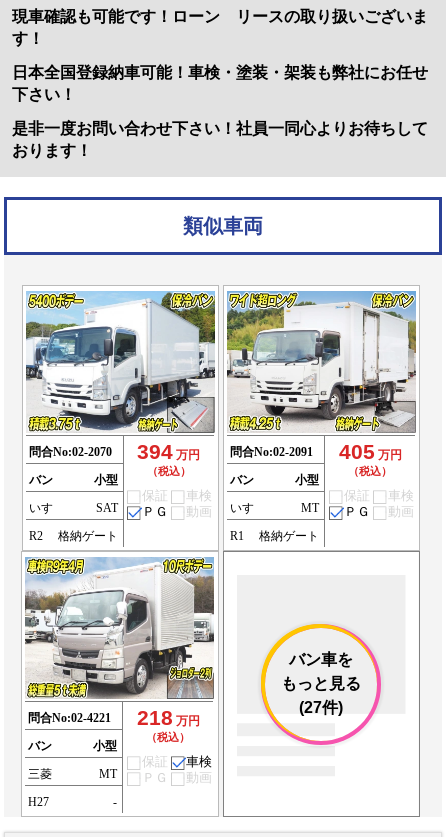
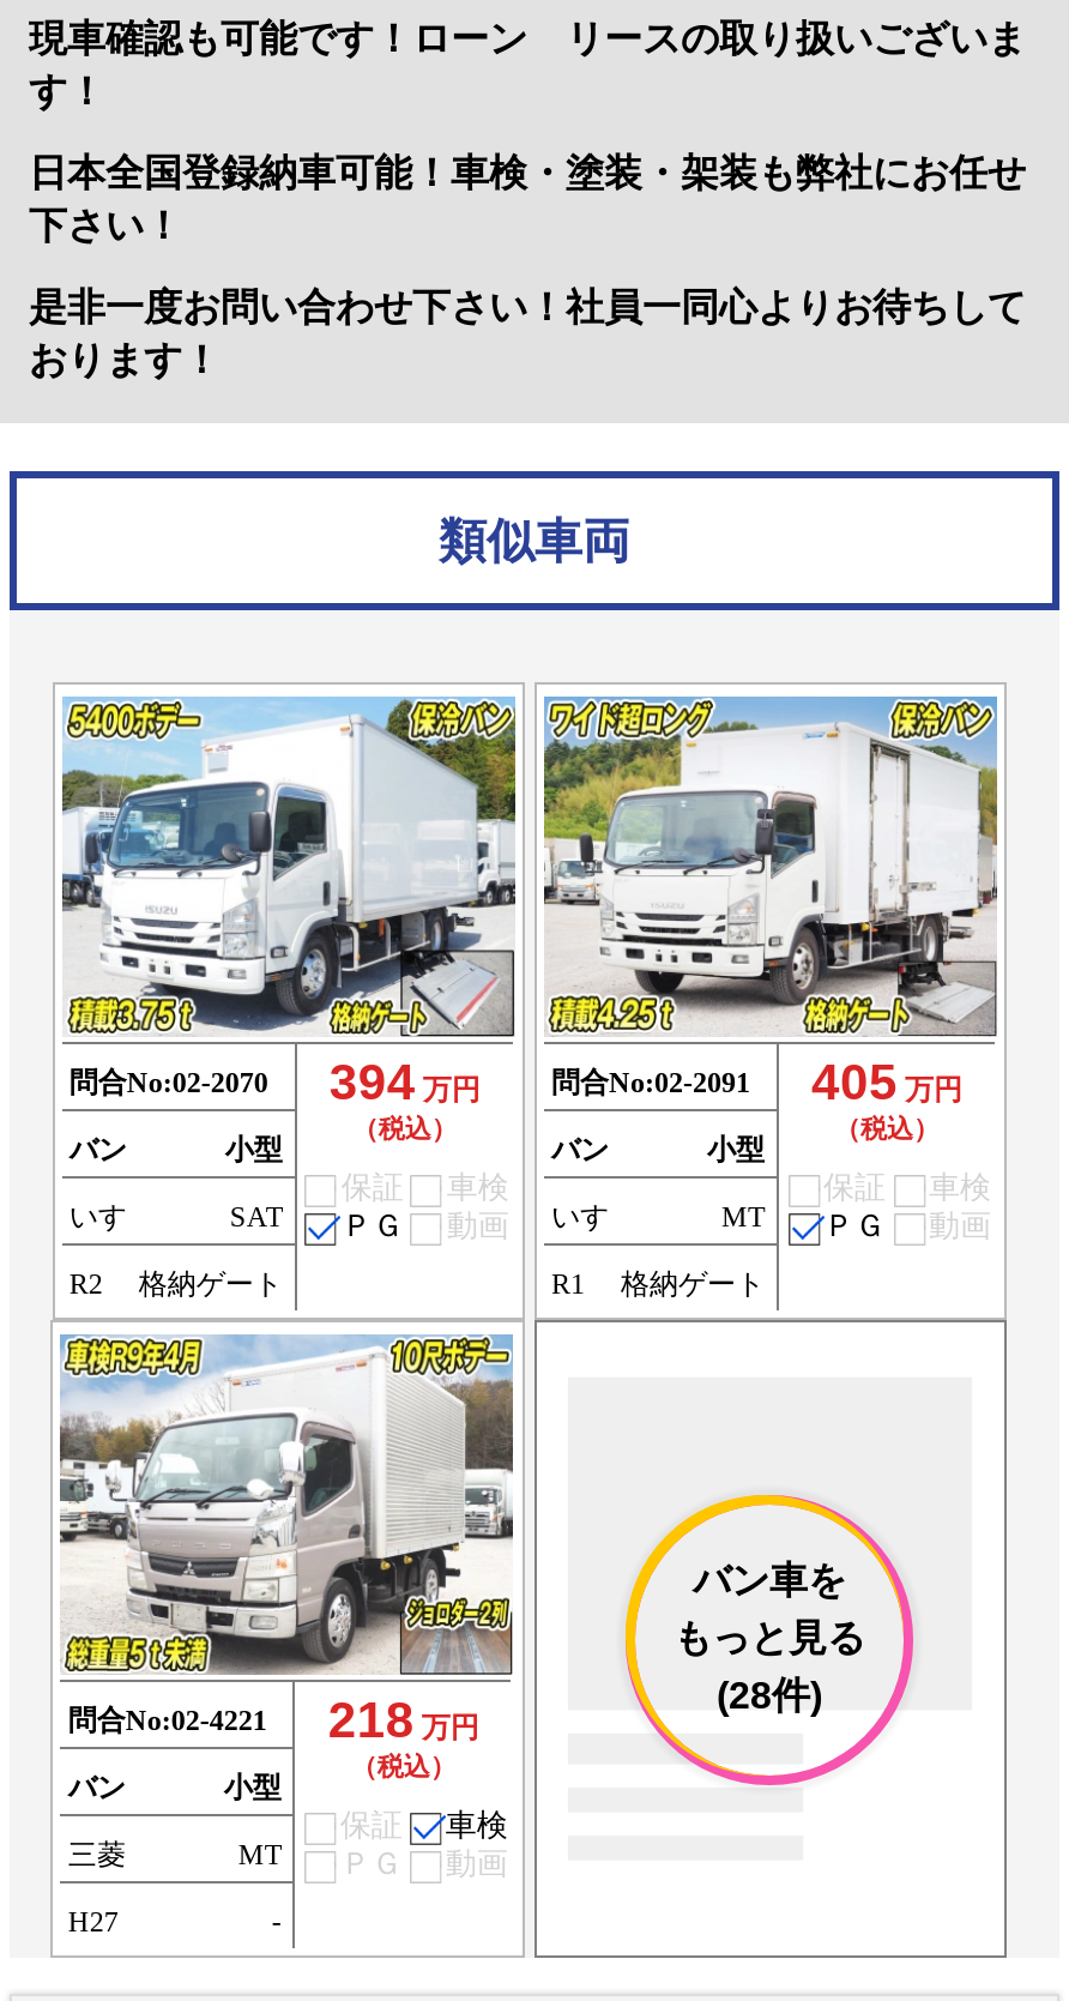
- (27件)
+ (28件)
